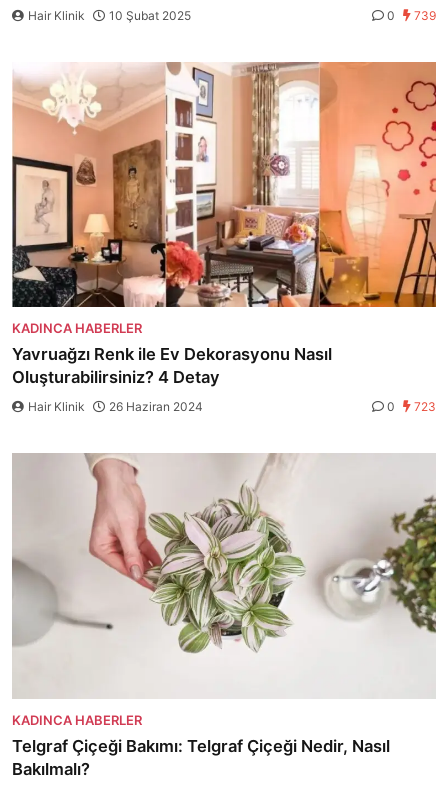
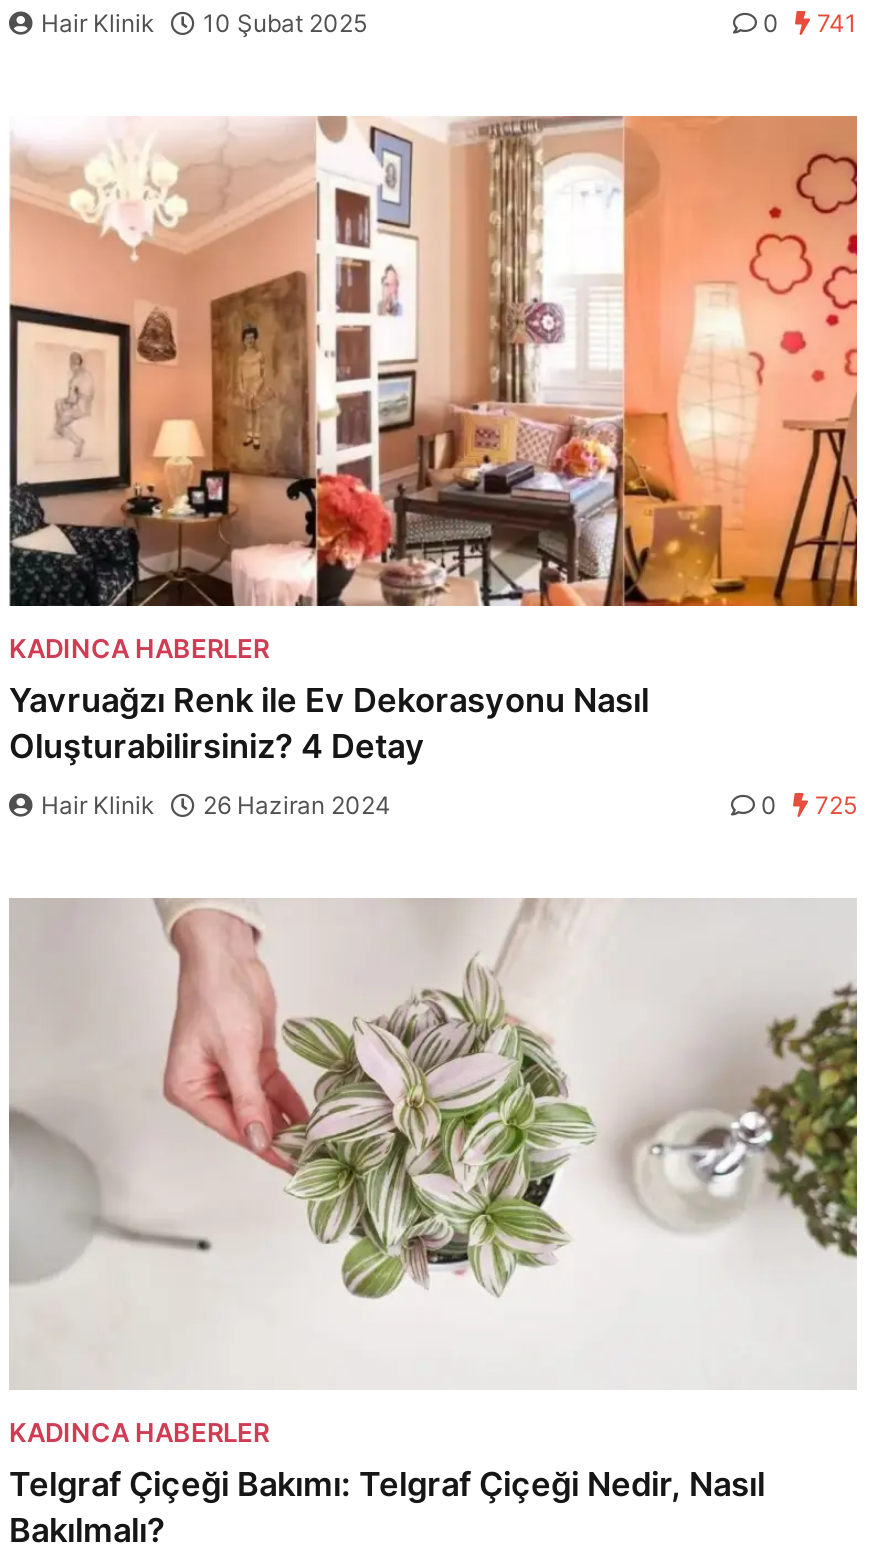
- 0 739
+ 0 741

- 0 723
+ 0 725
